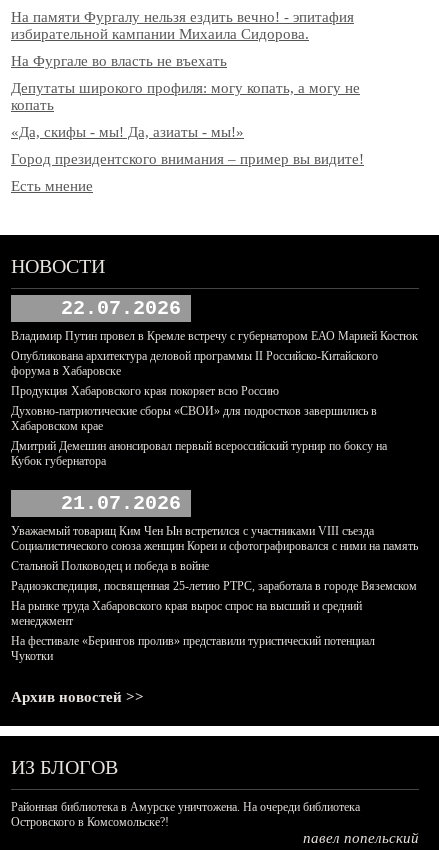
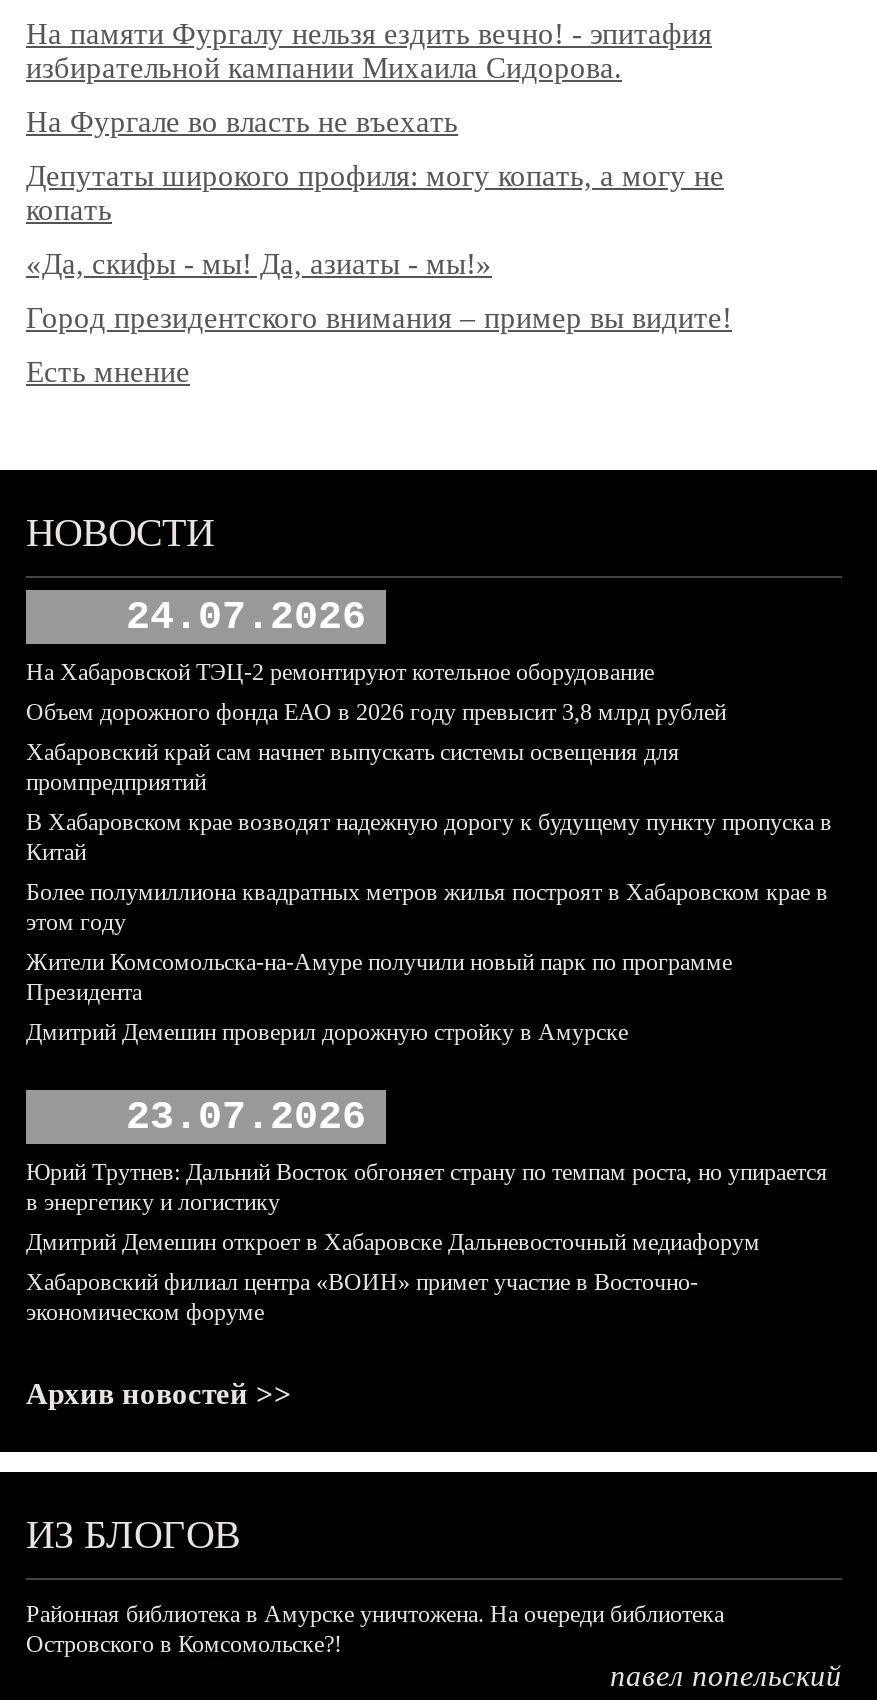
- 22.07.2026
- Владимир Путин провел в Кремле встречу с губернатором ЕАО Марией Костюк
- Опубликована архитектура деловой программы II Российско-Китайского
- форума в Хабаровске
- Продукция Хабаровского края покоряет всю Россию
- Духовно-патриотические сборы «СВОИ» для подростков завершились в
- Хабаровском крае
- Дмитрий Демешин анонсировал первый всероссийский турнир по боксу на
- Кубок губернатора
+ 24.07.2026
+ На Хабаровской ТЭЦ-2 ремонтируют котельное оборудование
+ Объем дорожного фонда ЕАО в 2026 году превысит 3,8 млрд рублей
+ Хабаровский край сам начнет выпускать системы освещения для
+ промпредприятий
+ В Хабаровском крае возводят надежную дорогу к будущему пункту пропуска в
+ Китай
+ Более полумиллиона квадратных метров жилья построят в Хабаровском крае в
+ этом году
+ Жители Комсомольска-на-Амуре получили новый парк по программе
+ Президента
+ Дмитрий Демешин проверил дорожную стройку в Амурске

- 21.07.2026
- Уважаемый товарищ Ким Чен Ын встретился с участниками VIII съезда
- Социалистического союза женщин Кореи и сфотографировался с ними на память
- Стальной Полководец и победа в войне
- Радиоэкспедиция, посвященная 25-летию РТРС, заработала в городе Вяземском
- На рынке труда Хабаровского края вырос спрос на высший и средний
- менеджмент
- На фестивале «Берингов пролив» представили туристический потенциал
- Чукотки
+ 23.07.2026
+ Юрий Трутнев: Дальний Восток обгоняет страну по темпам роста, но упирается
+ в энергетику и логистику
+ Дмитрий Демешин откроет в Хабаровске Дальневосточный медиафорум
+ Хабаровский филиал центра «ВОИН» примет участие в Восточно-
+ экономическом форуме
